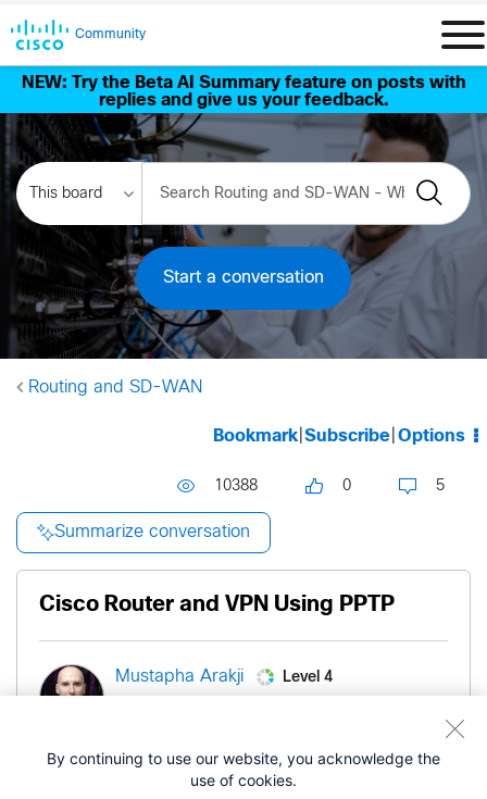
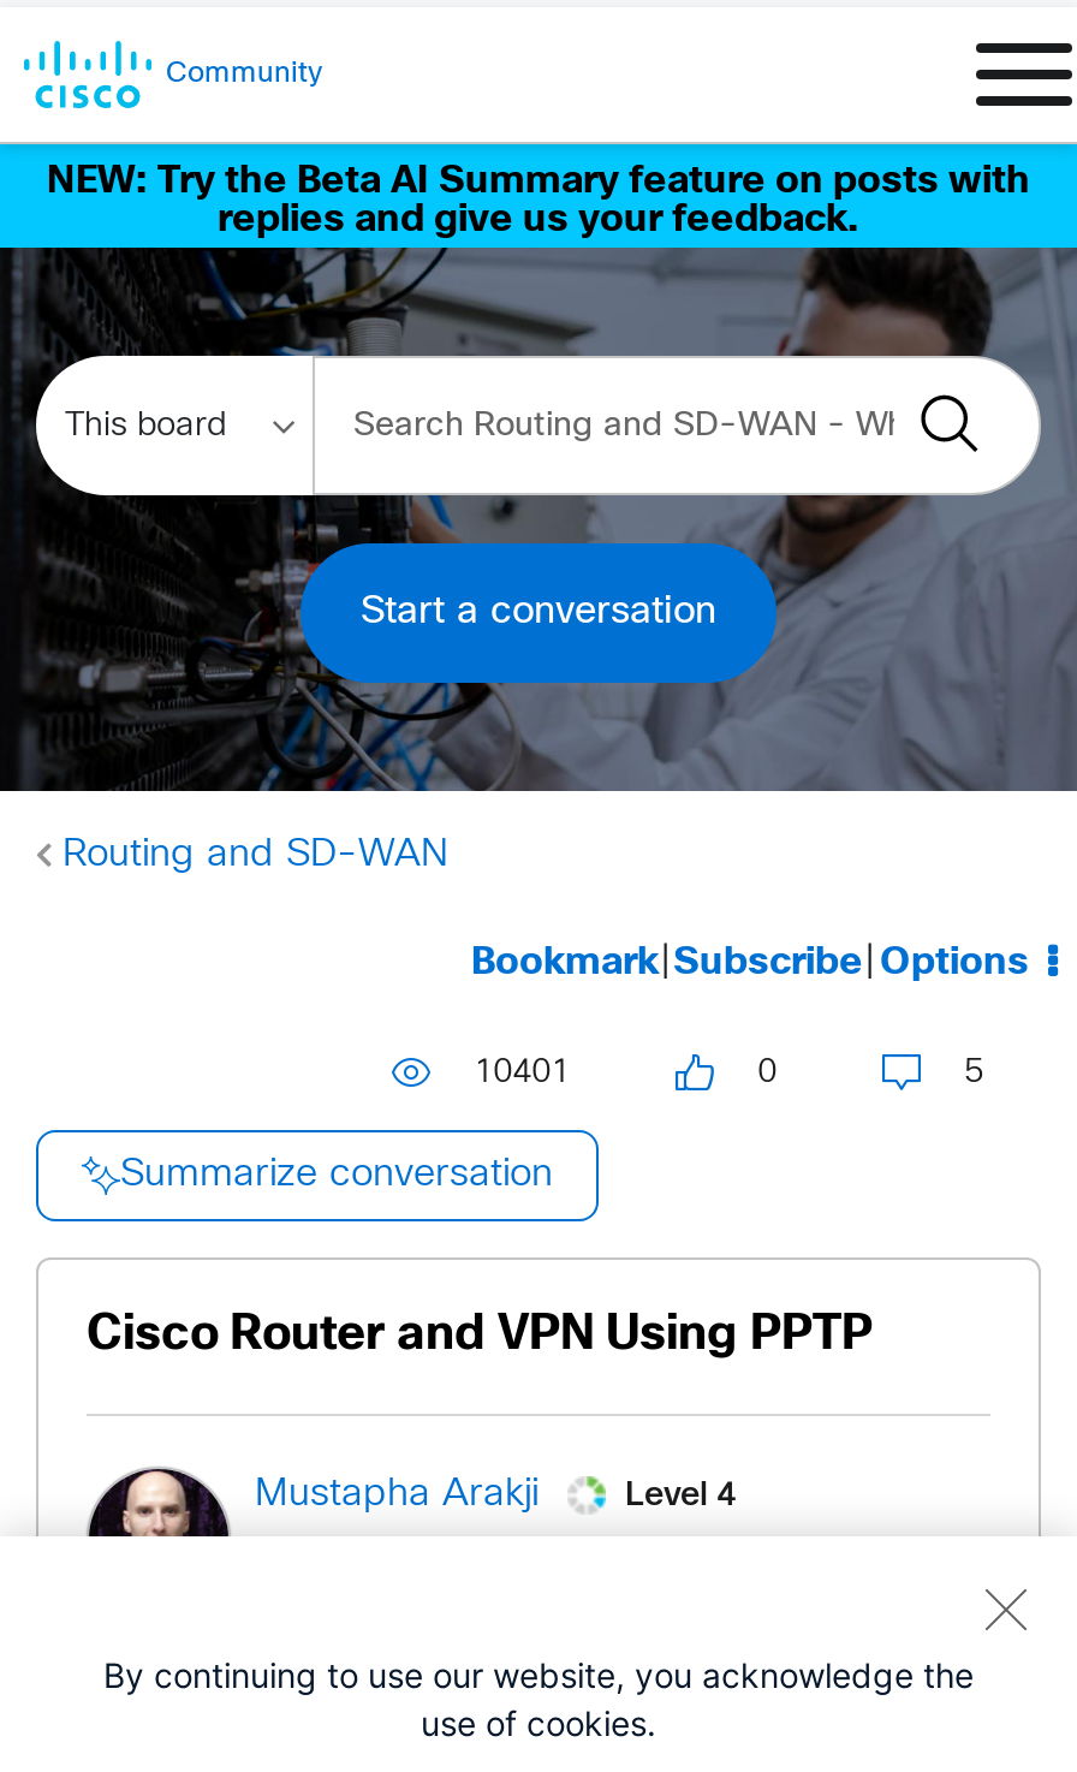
- 10388
+ 10401
